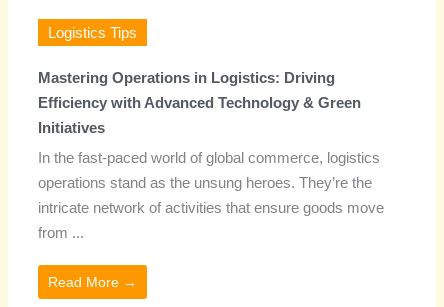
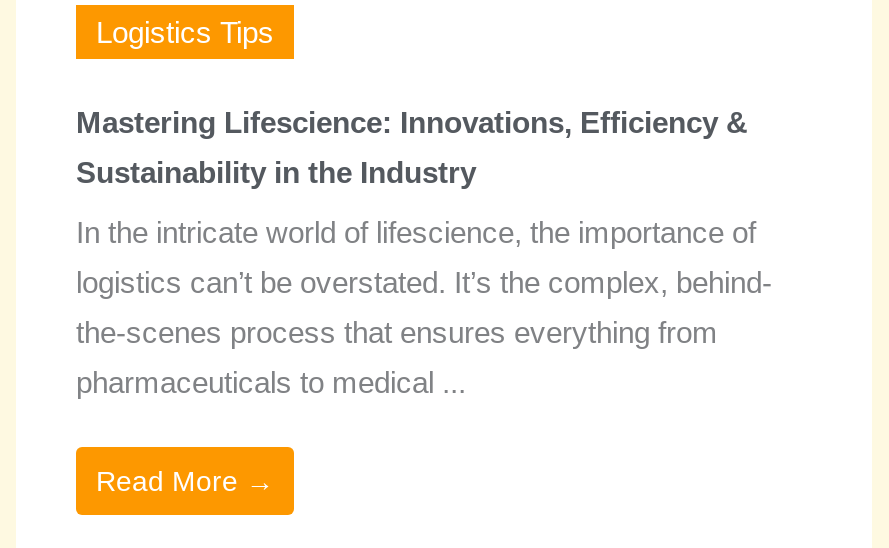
- Mastering Operations in Logistics: Driving
- Efficiency with Advanced Technology & Green
- Initiatives
- In the fast-paced world of global commerce, logistics
- operations stand as the unsung heroes. They’re the
- intricate network of activities that ensure goods move
- from ...
+ Mastering Lifescience: Innovations, Efficiency &
+ Sustainability in the Industry
+ In the intricate world of lifescience, the importance of
+ logistics can’t be overstated. It’s the complex, behind-
+ the-scenes process that ensures everything from
+ pharmaceuticals to medical ...
